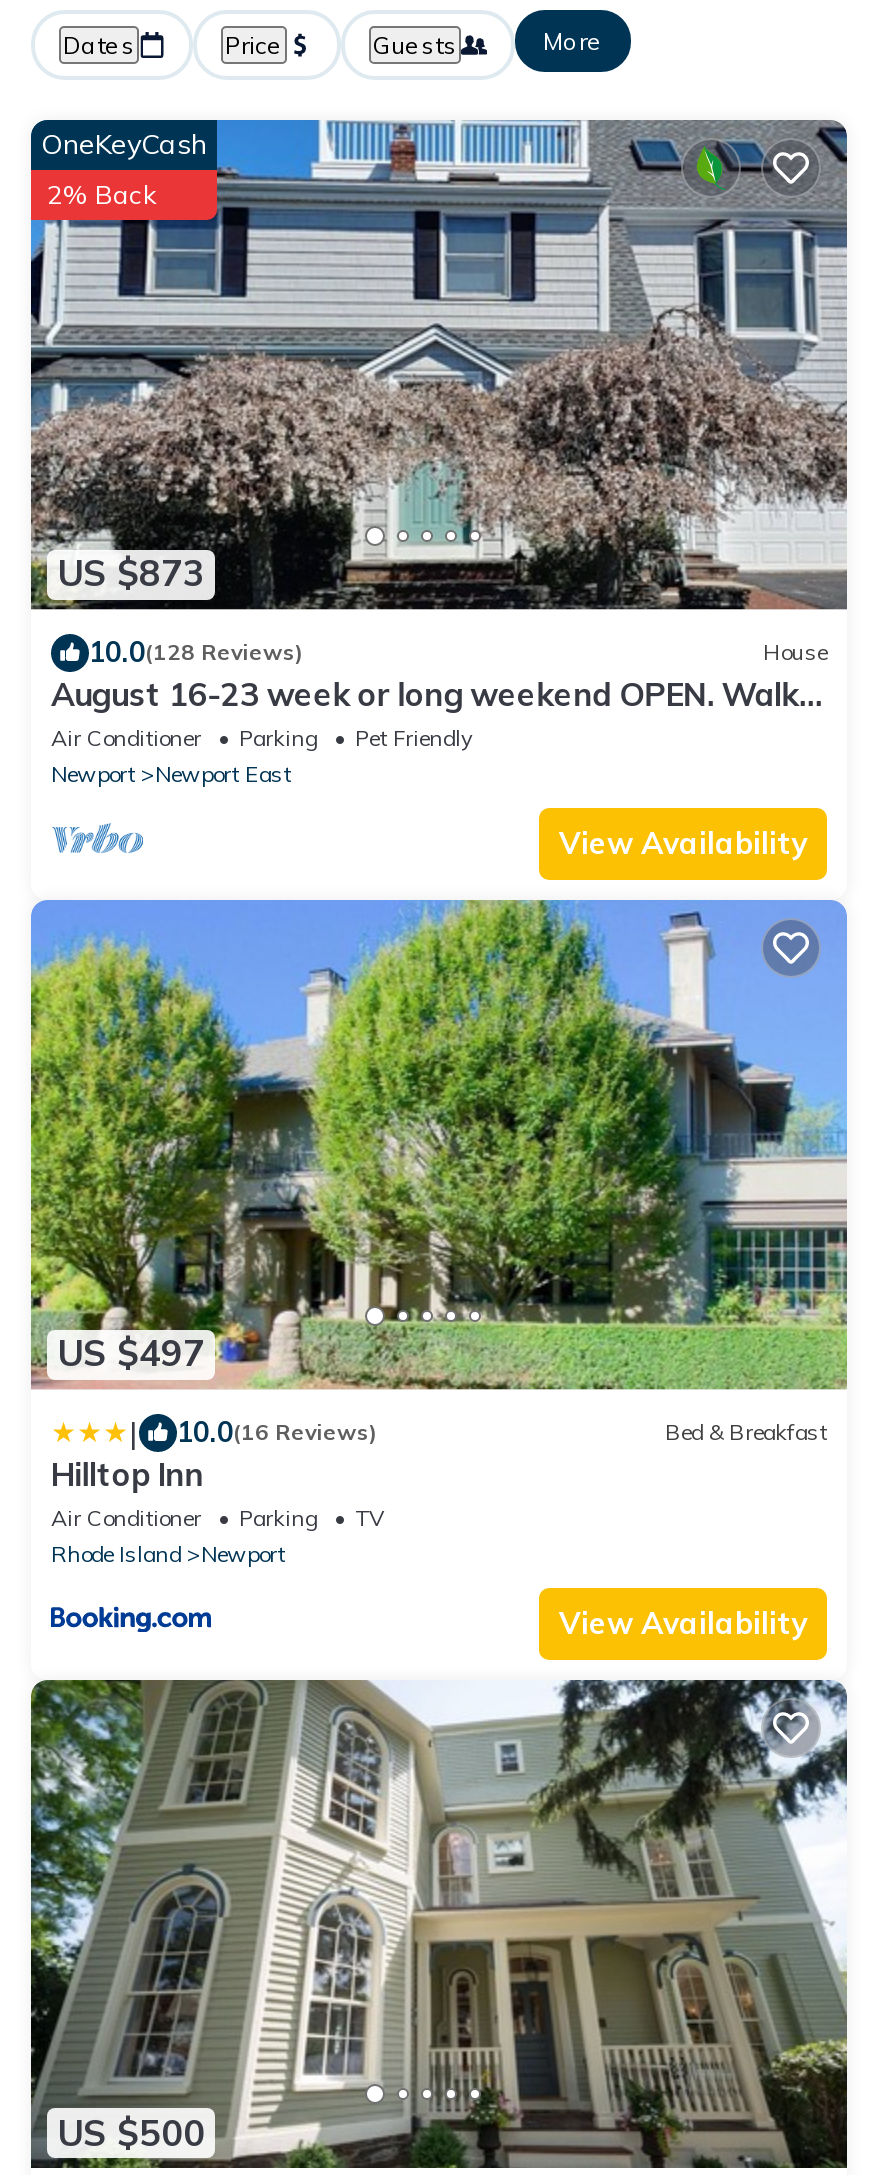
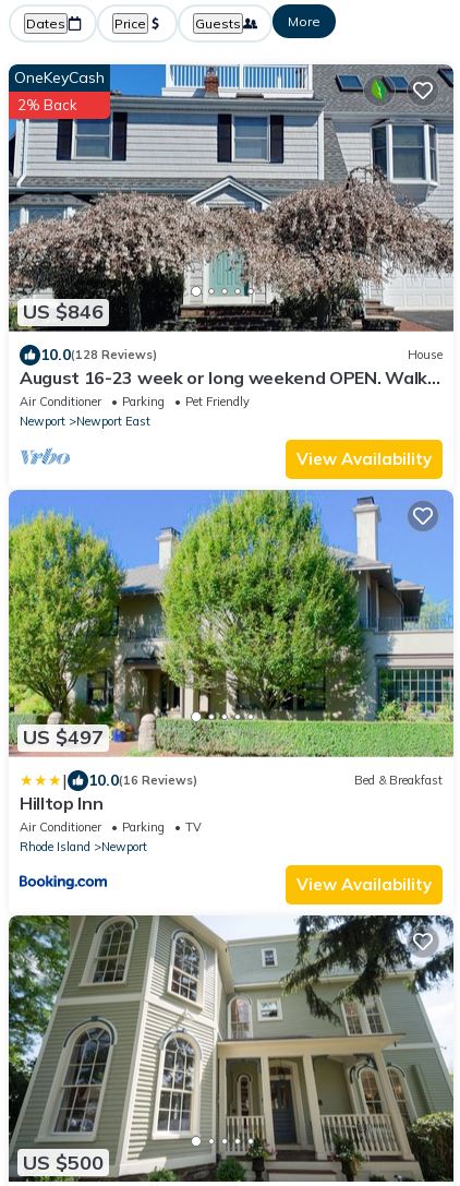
- US $873
+ US $846
